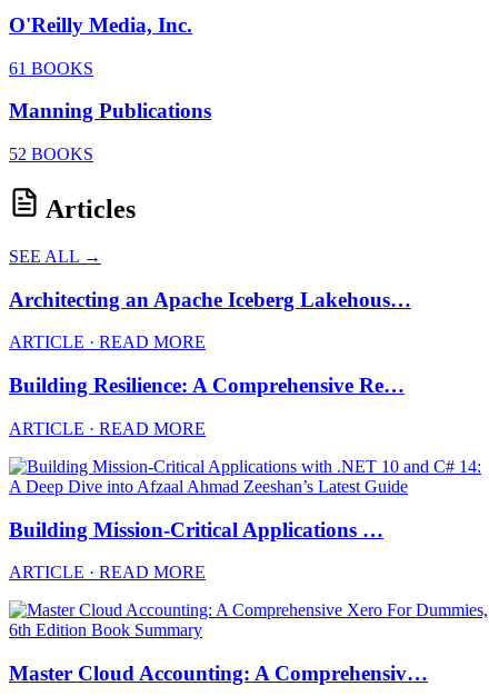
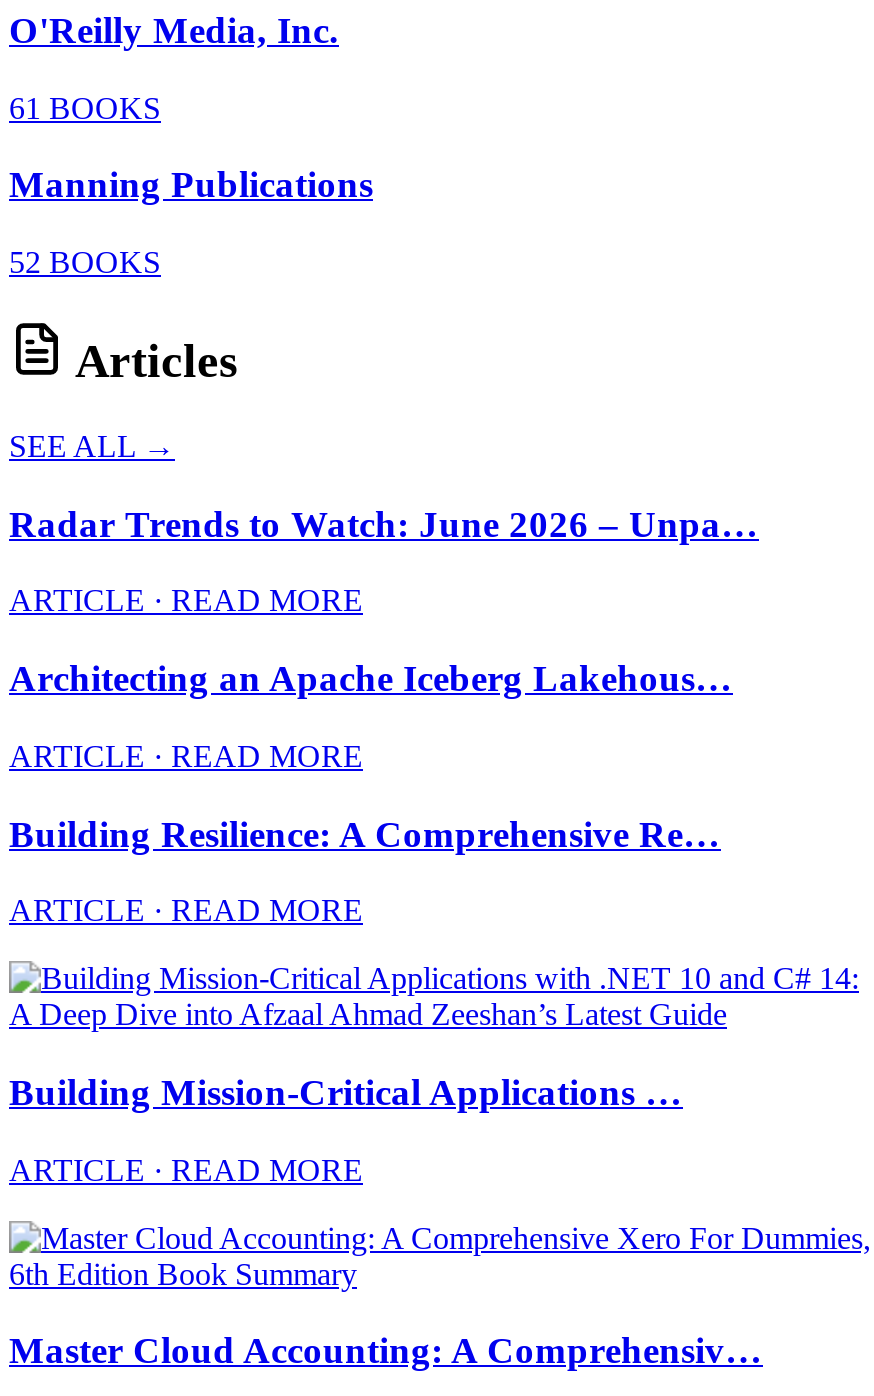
+ Radar Trends to Watch: June 2026 – Unpa…
+ ARTICLE · READ MORE
